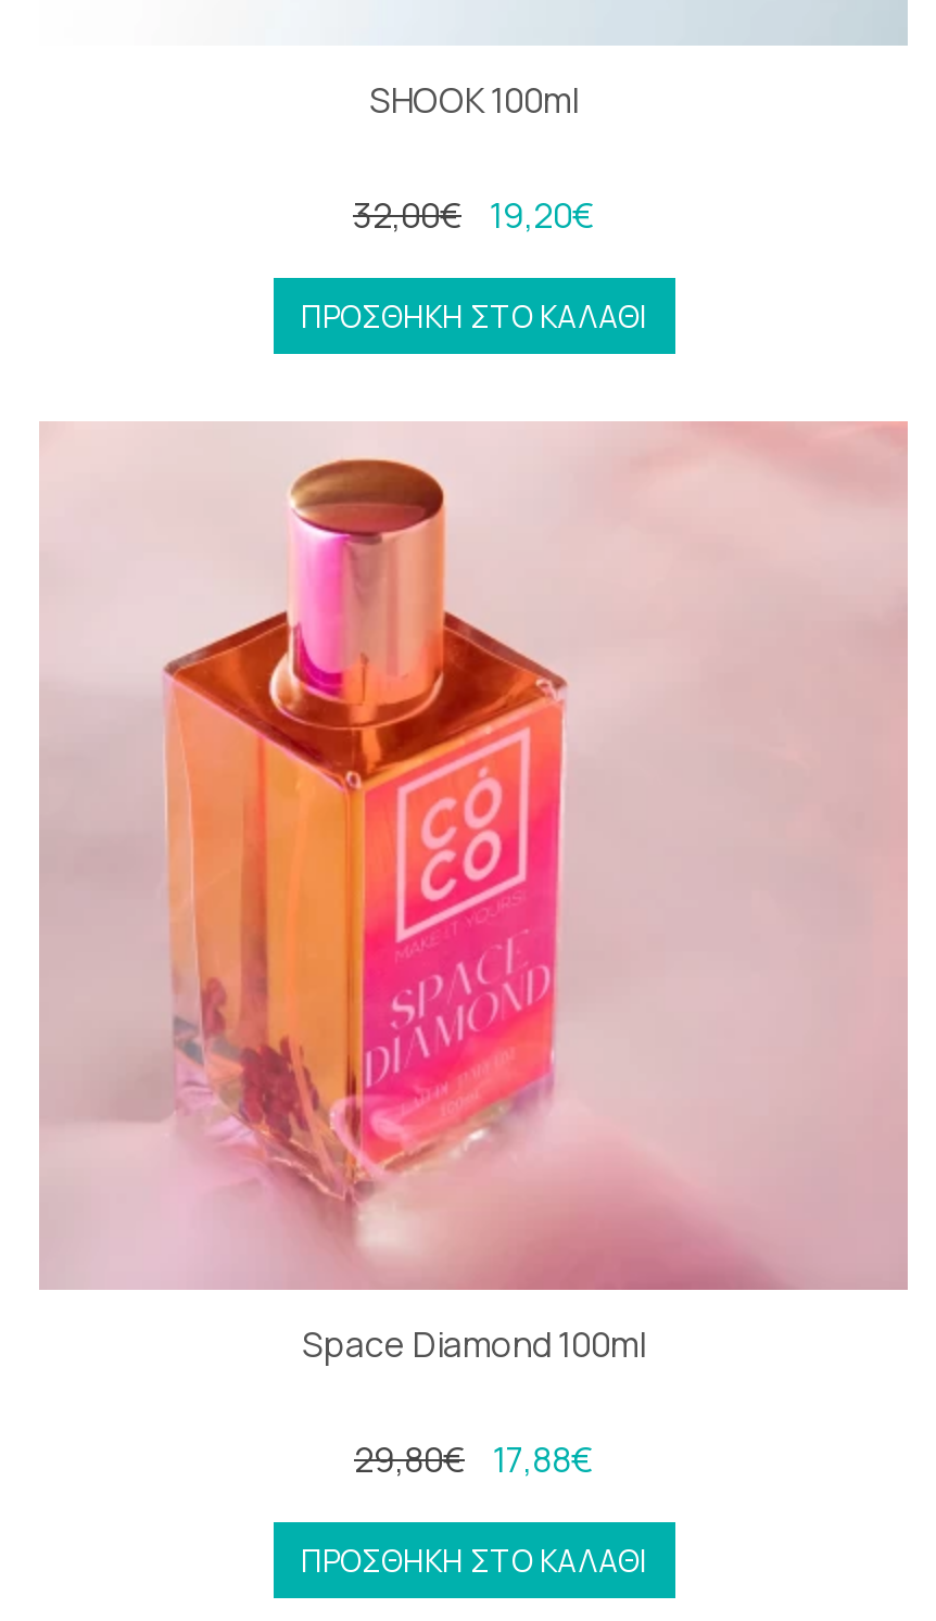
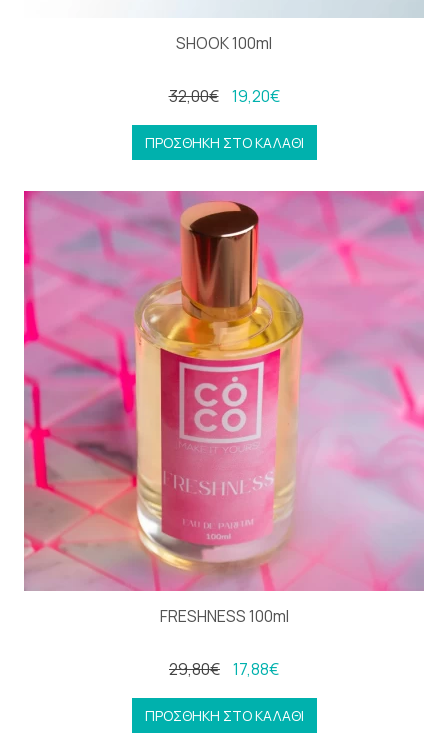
- [image]
- Space Diamond 100ml
+ [image]
+ FRESHNESS 100ml
